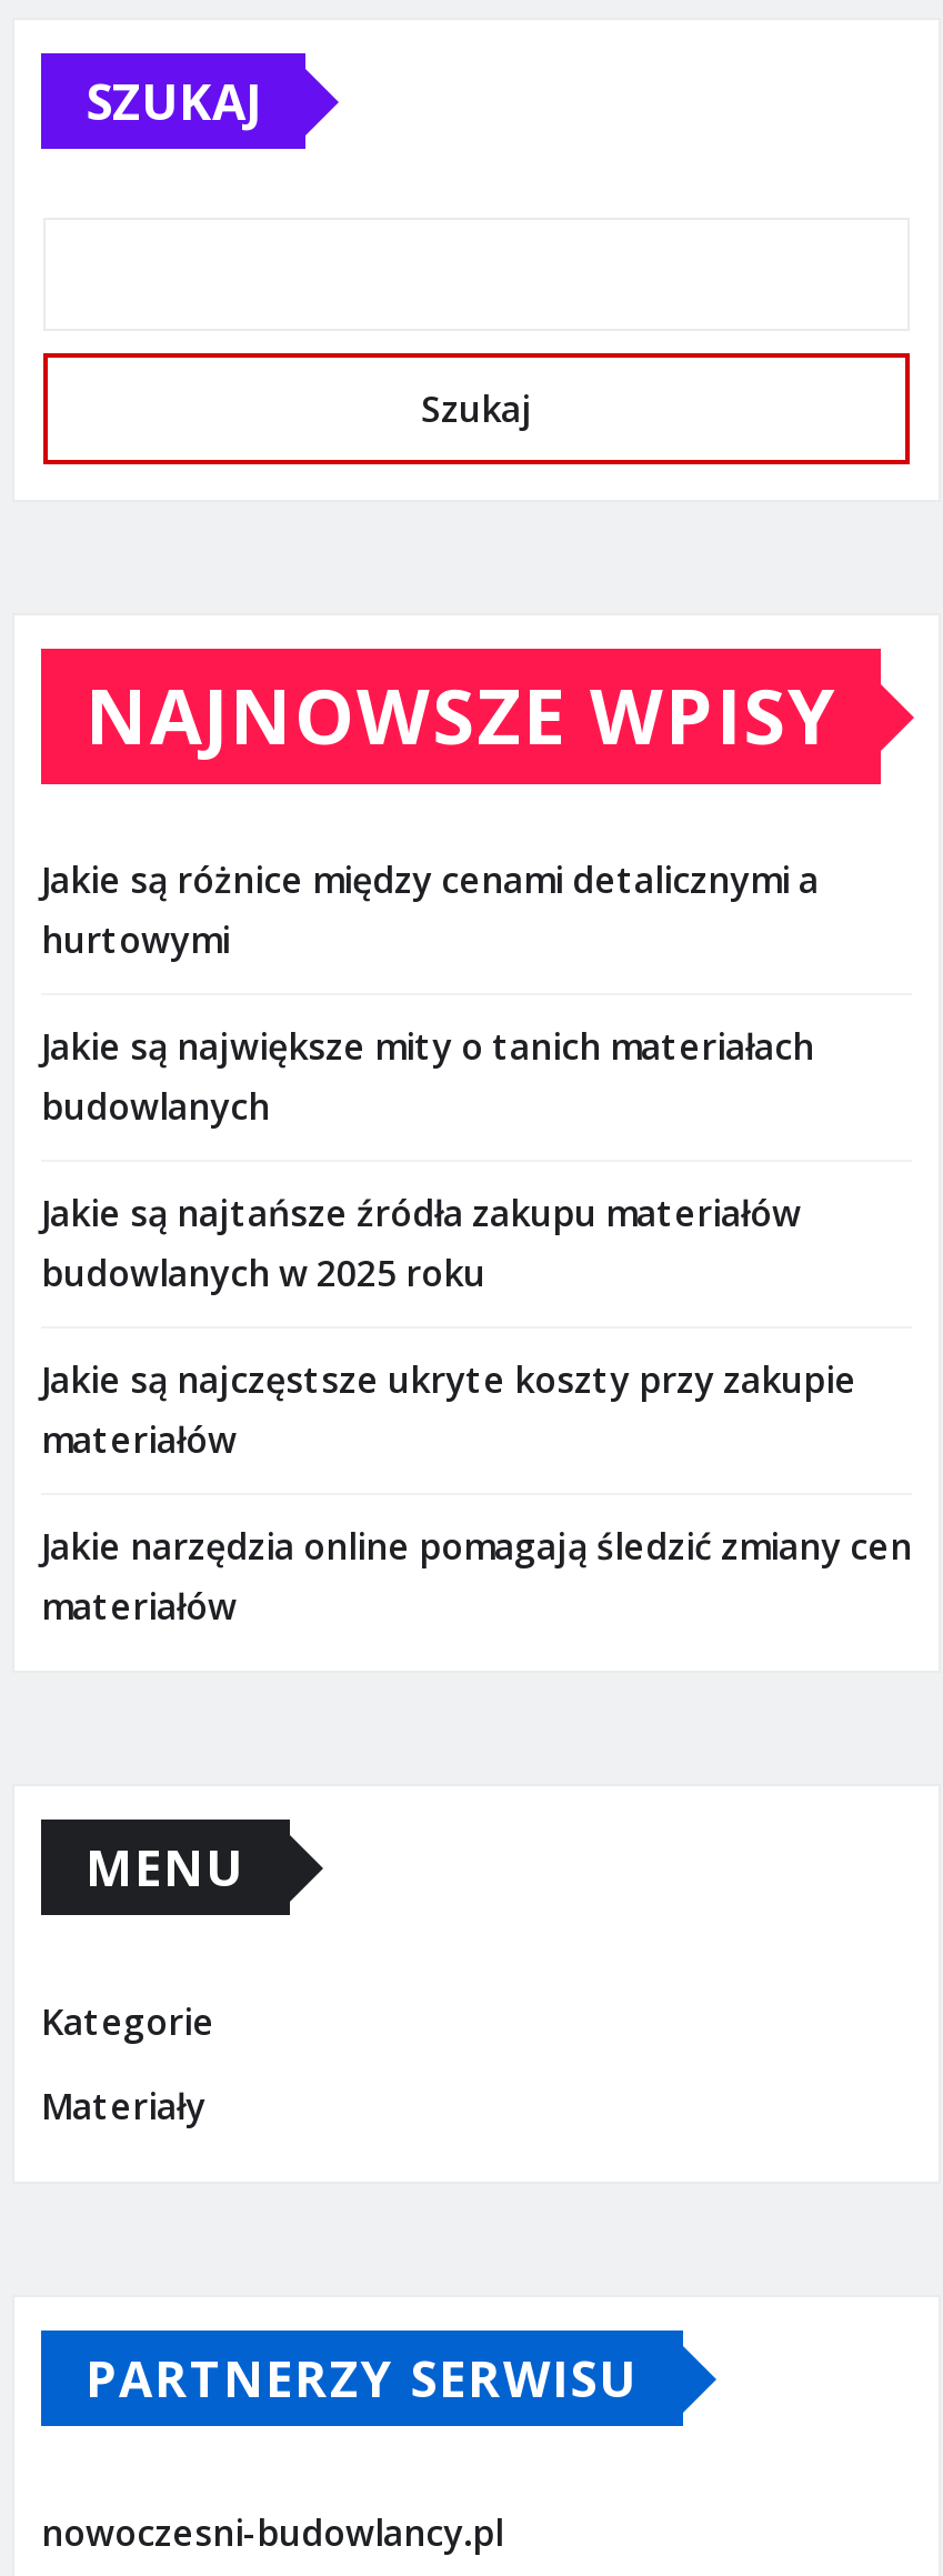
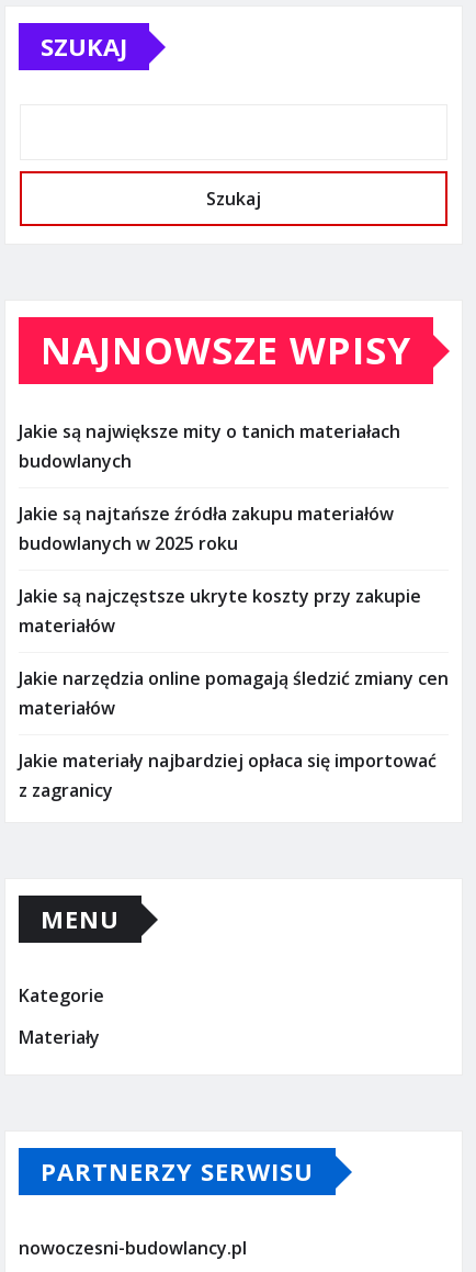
- Jakie są różnice między cenami detalicznymi a
- hurtowymi

moved up: Jakie są największe mity o tanich materiałach | budowlanych | Jakie są najtańsze źródła zakupu materiałów | budowlanych w 2025 roku | Jakie są najczęstsze ukryte koszty przy zakupie | materiałów | Jakie narzędzia online pomagają śledzić zmiany cen | materiałów

+ Jakie materiały najbardziej opłaca się importować
+ z zagranicy
